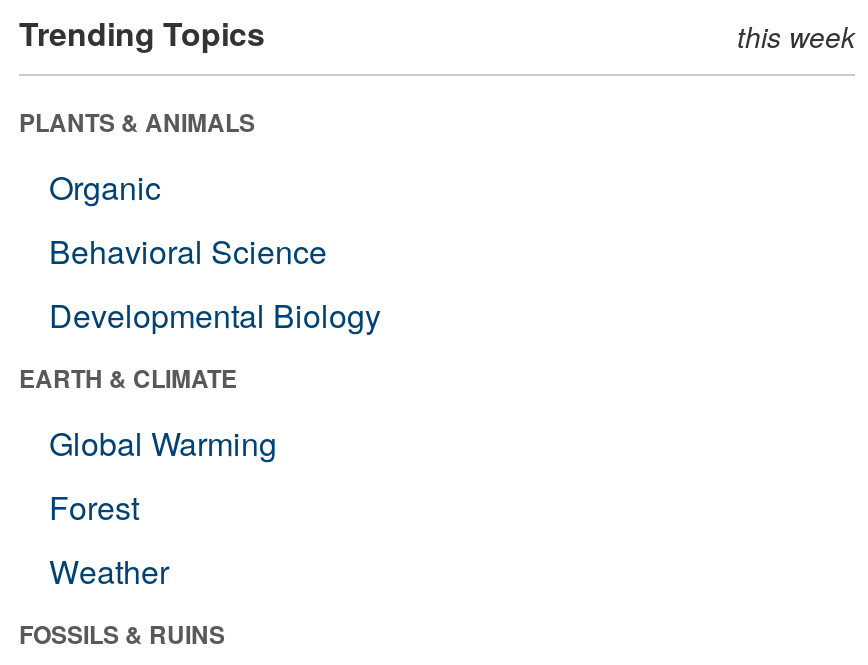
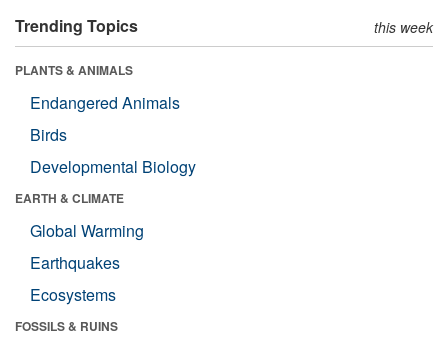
- Organic
- Behavioral Science
+ Endangered Animals
+ Birds

- Forest
- Weather
+ Earthquakes
+ Ecosystems
